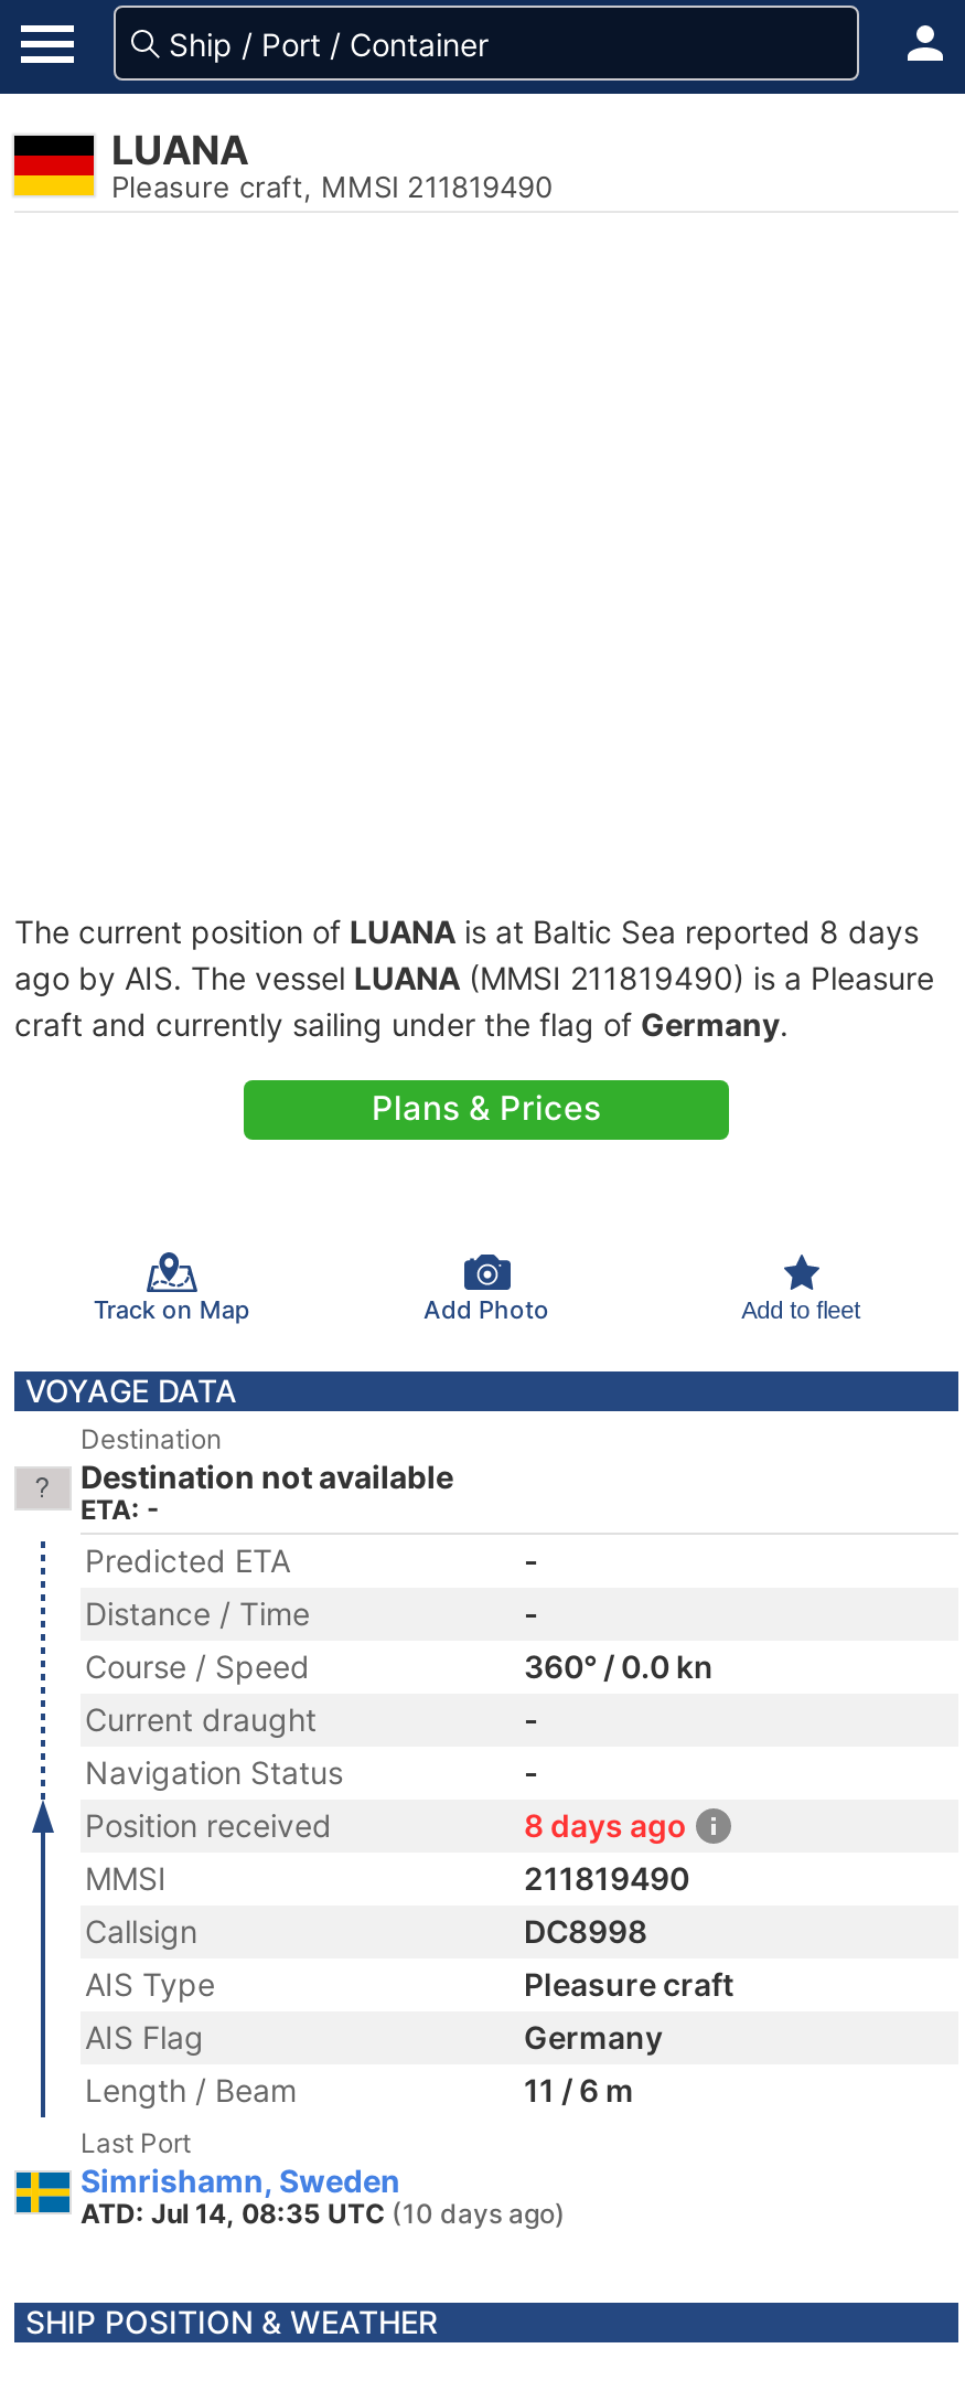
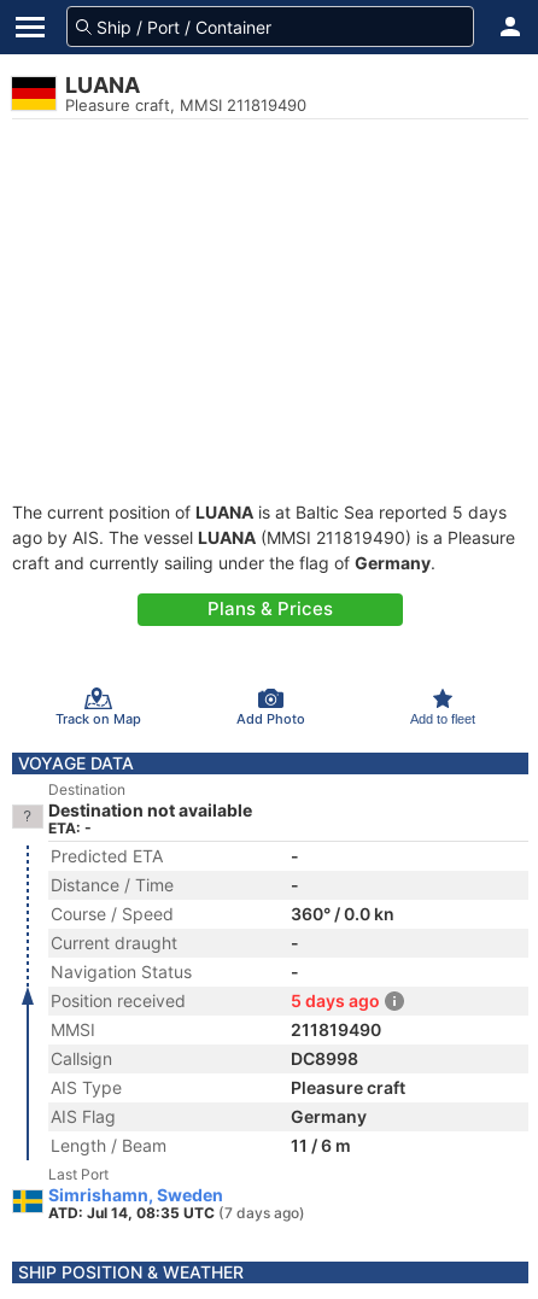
- The current position of LUANA is at Baltic Sea reported 8 days
+ The current position of LUANA is at Baltic Sea reported 5 days

- 8 days ago
+ 5 days ago

- ATD: Jul 14, 08:35 UTC (10 days ago)
+ ATD: Jul 14, 08:35 UTC (7 days ago)
